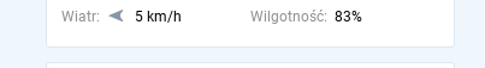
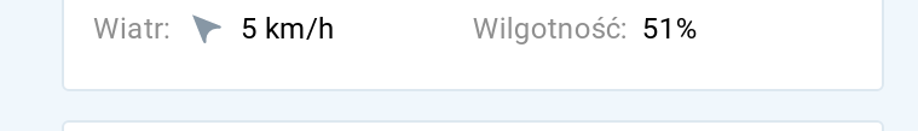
- Wilgotność: 83%
+ Wilgotność: 51%
